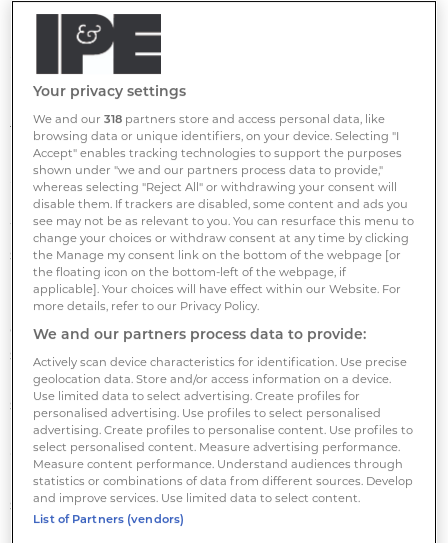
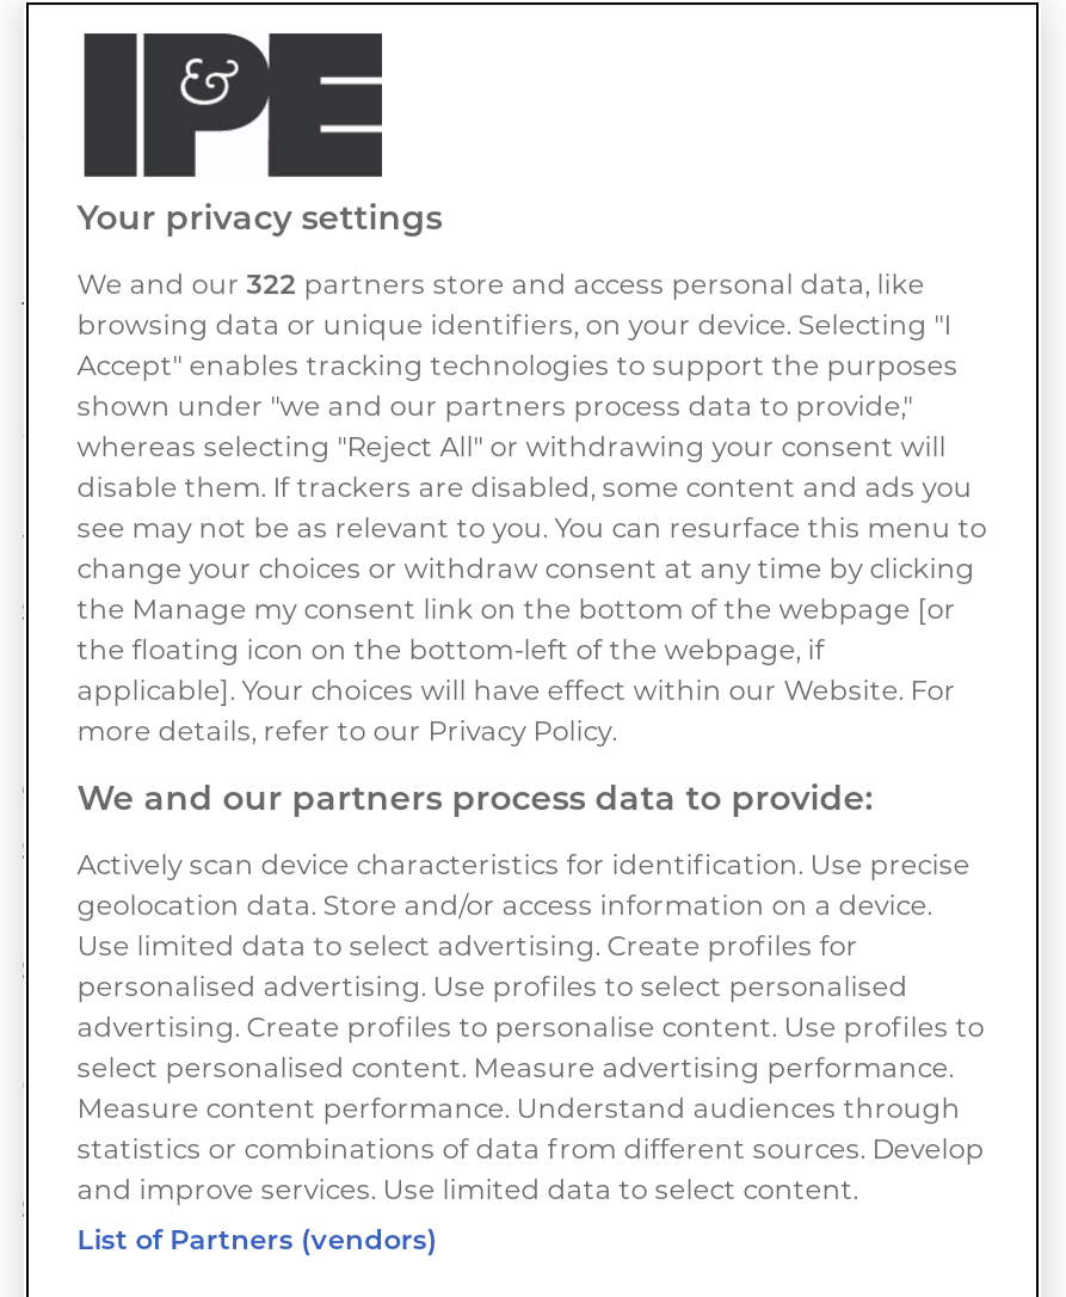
- We and our 318 partners store and access personal data, like
+ We and our 322 partners store and access personal data, like
